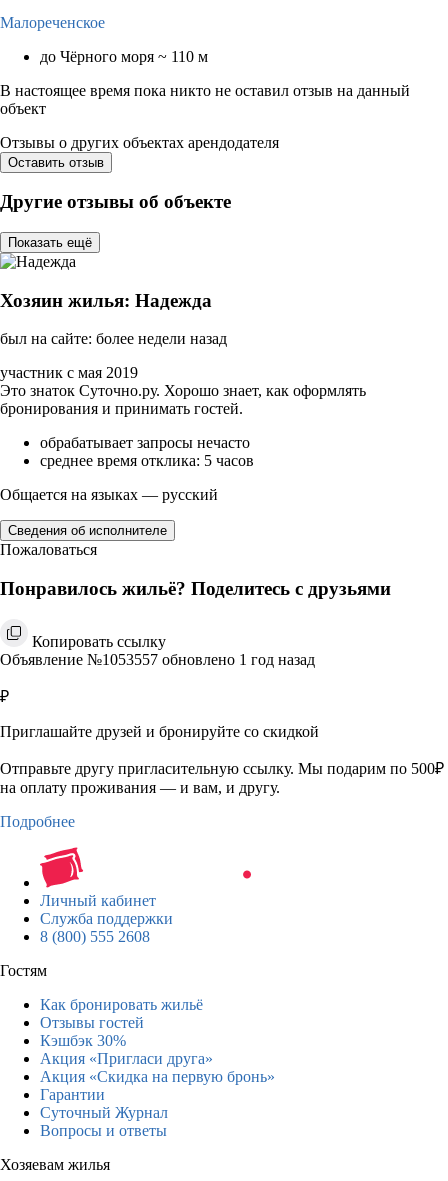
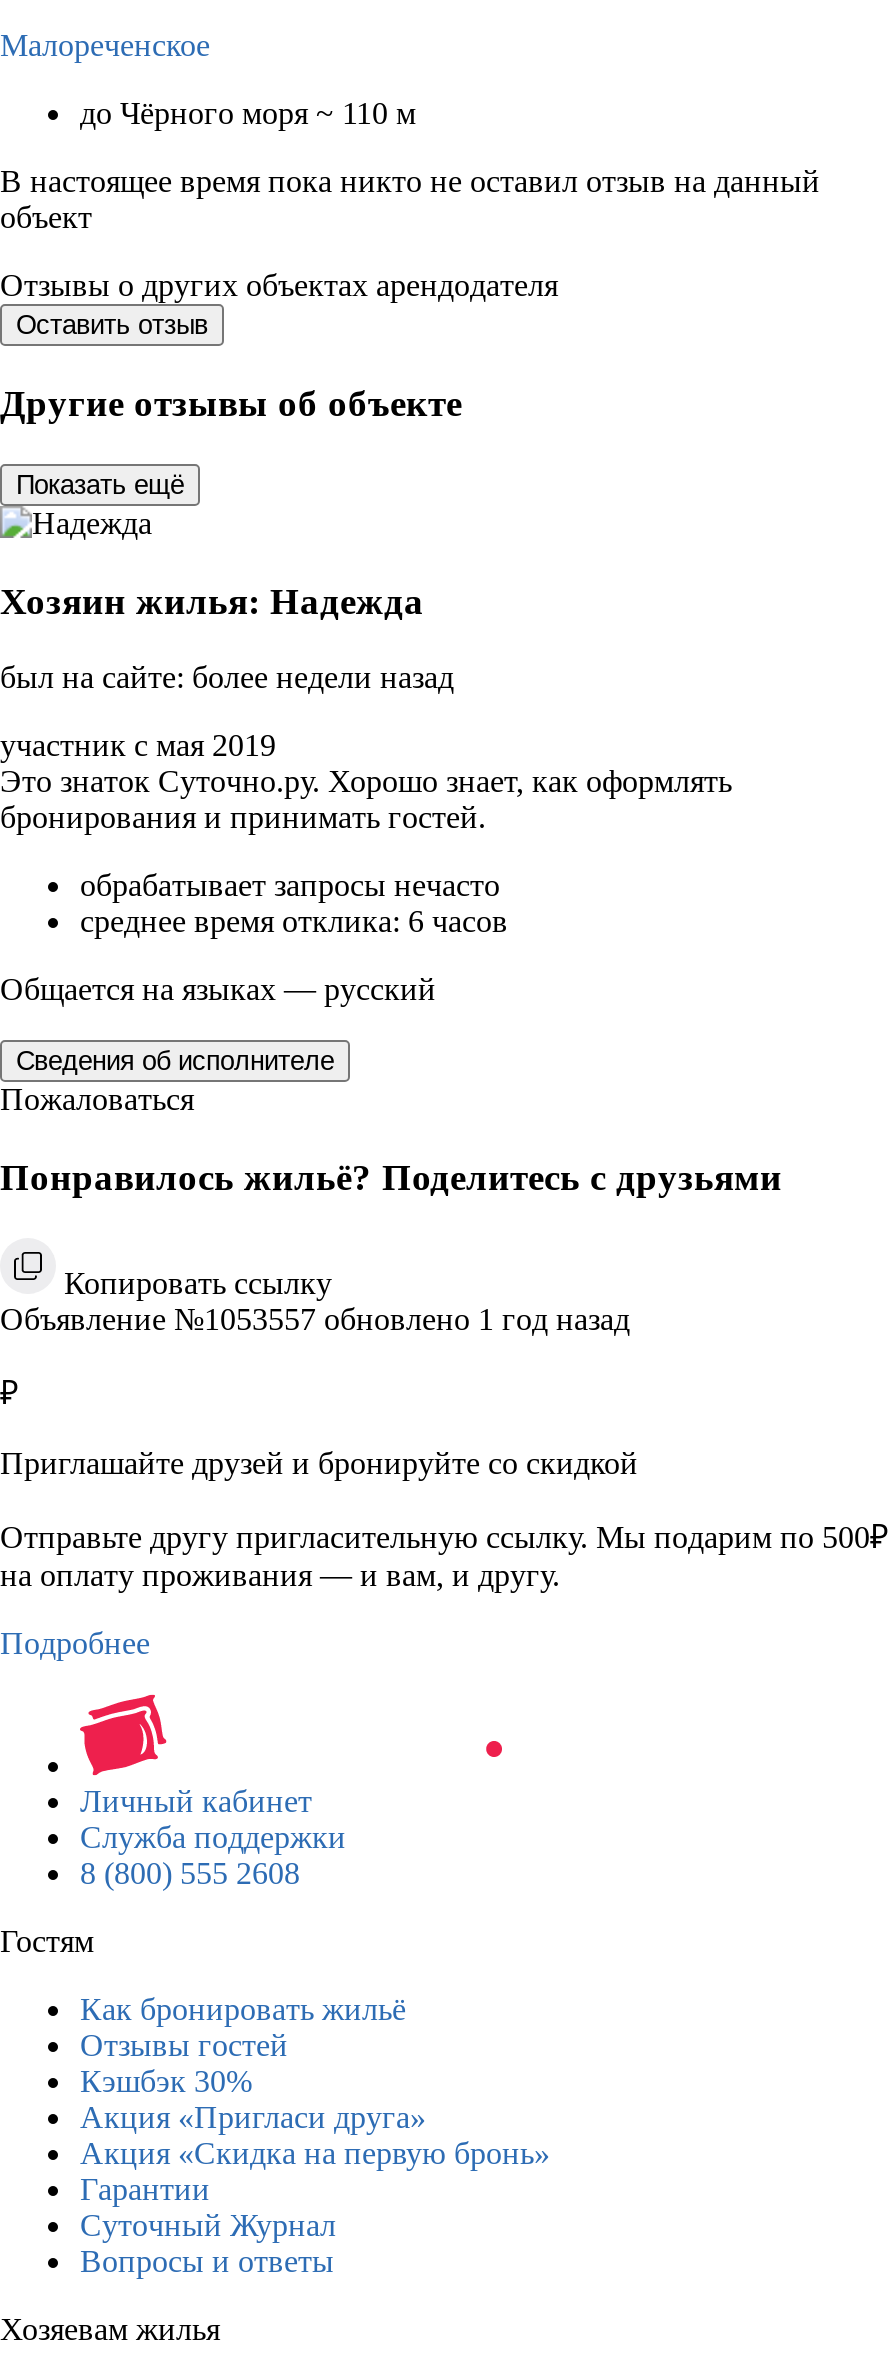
- среднее время отклика: 5 часов
+ среднее время отклика: 6 часов
